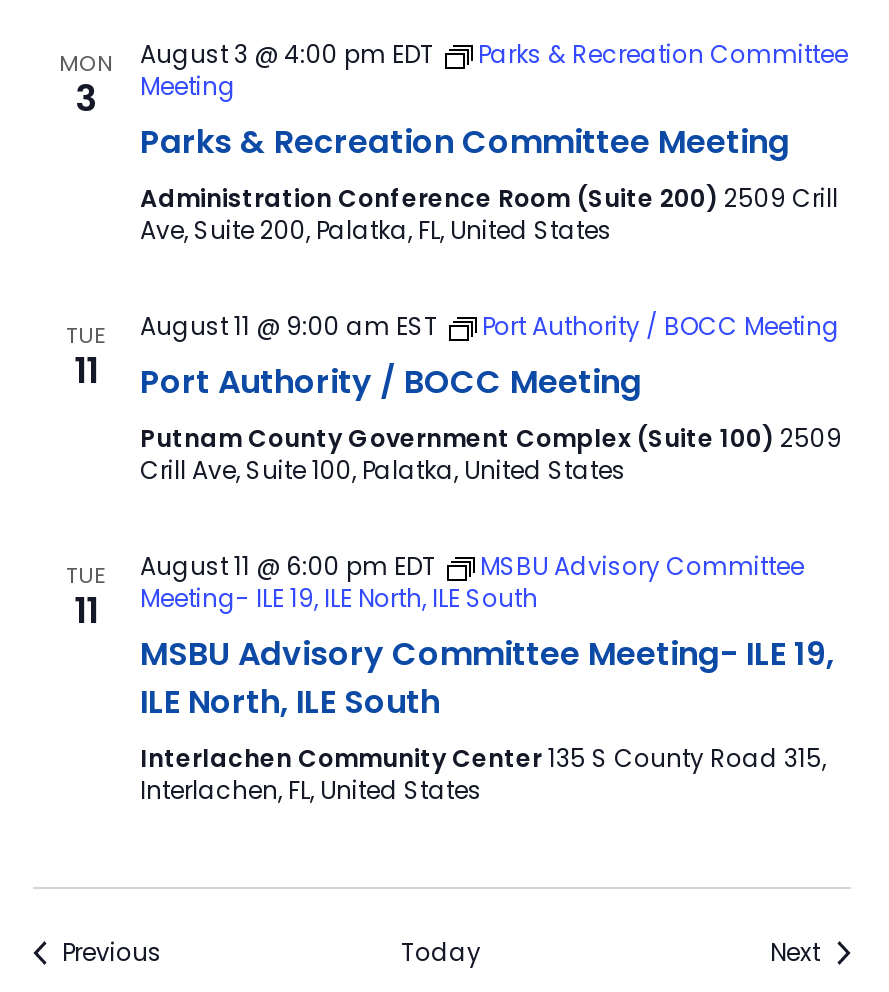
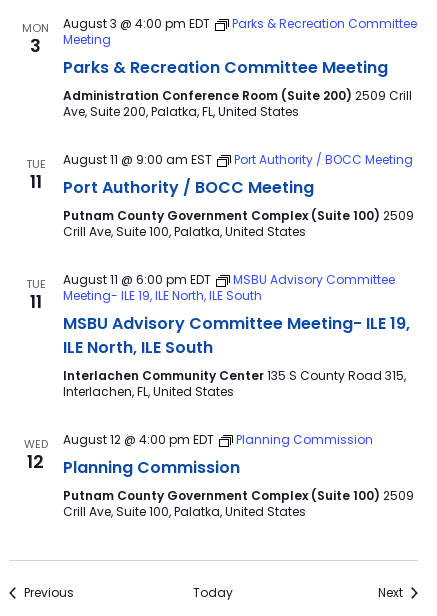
+ WED
+ 12

+ August 12 @ 4:00 pm EDT
+ Planning Commission
+ Planning Commission
+ Putnam County Government Complex (Suite 100) 2509
+ Crill Ave, Suite 100, Palatka, United States
